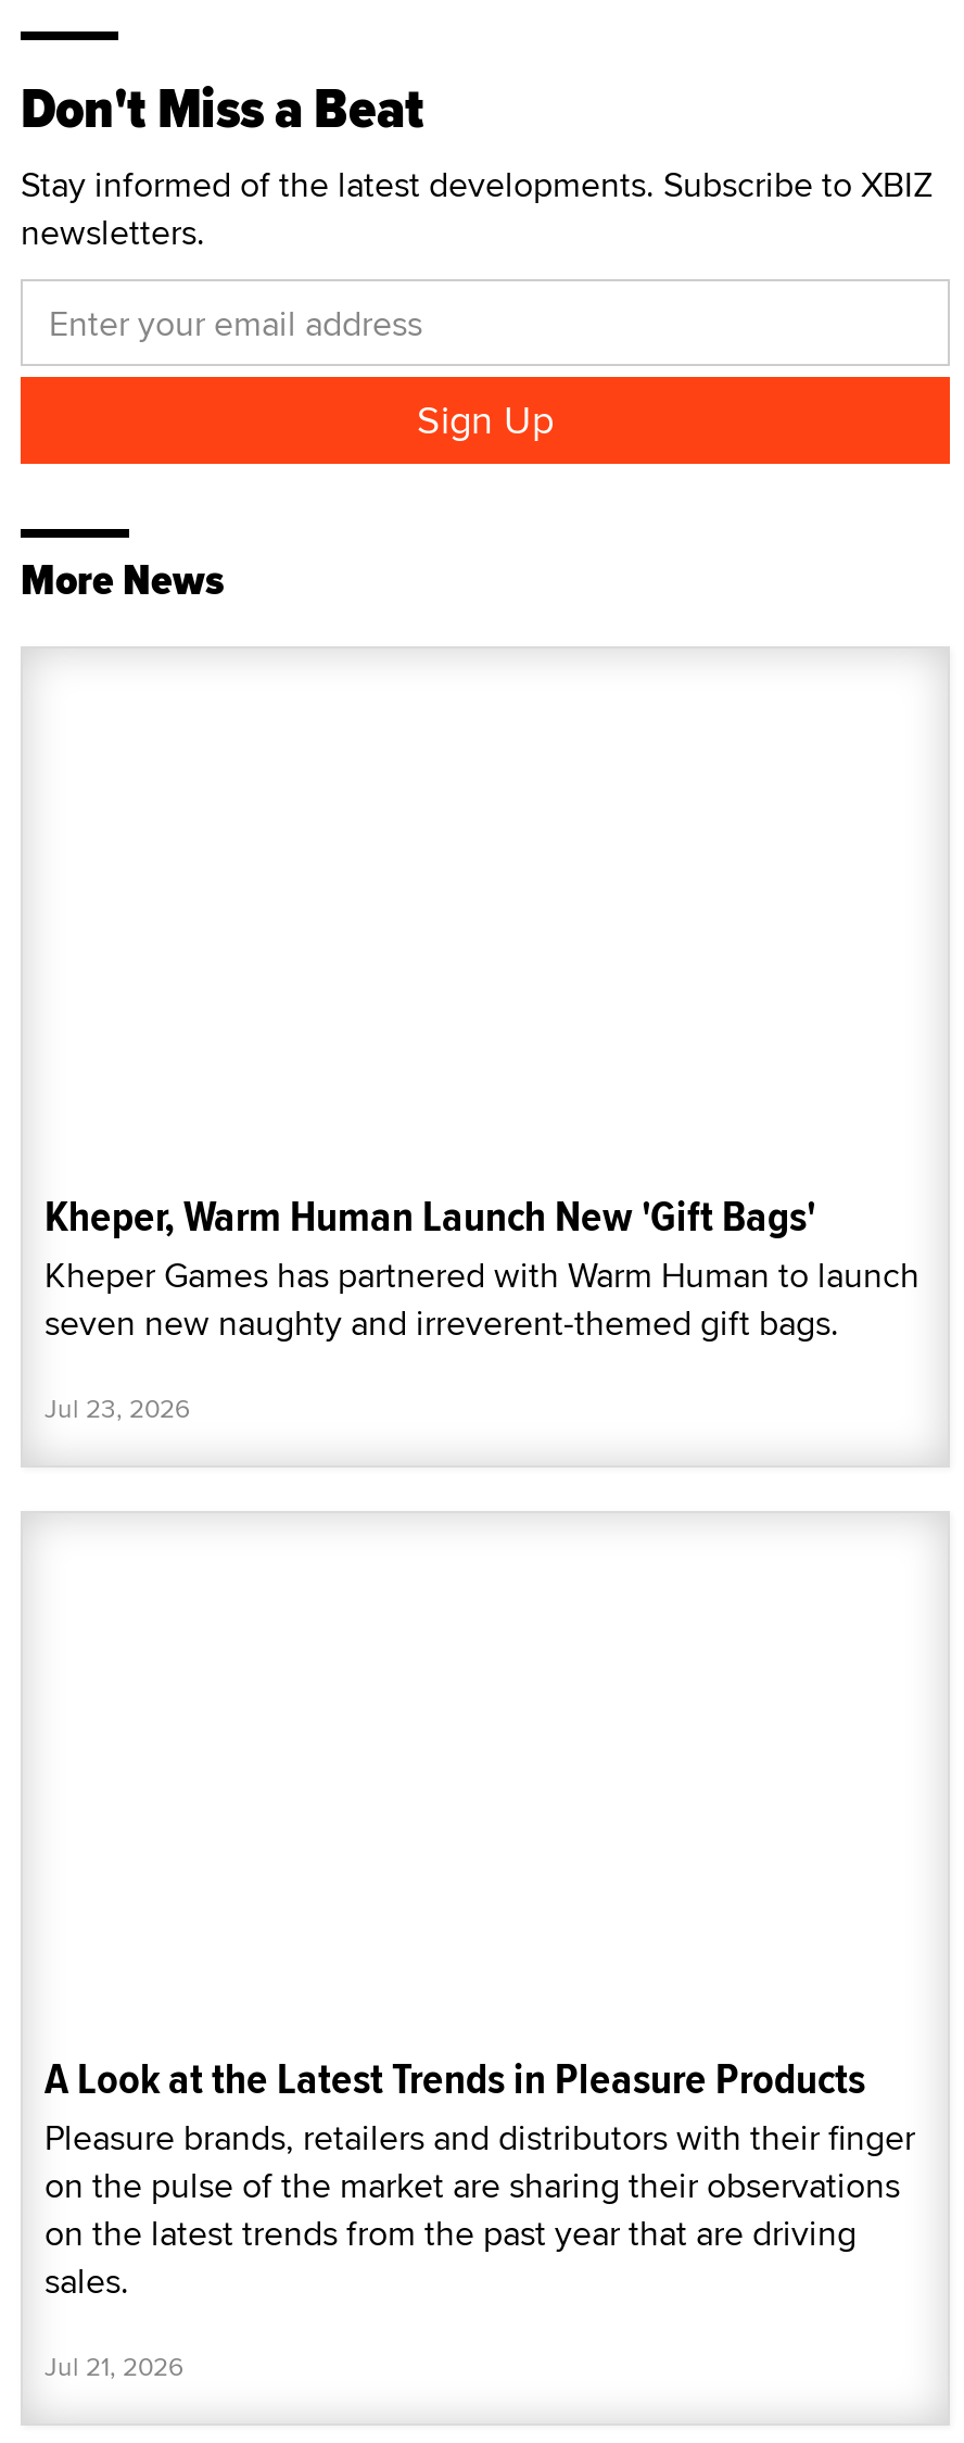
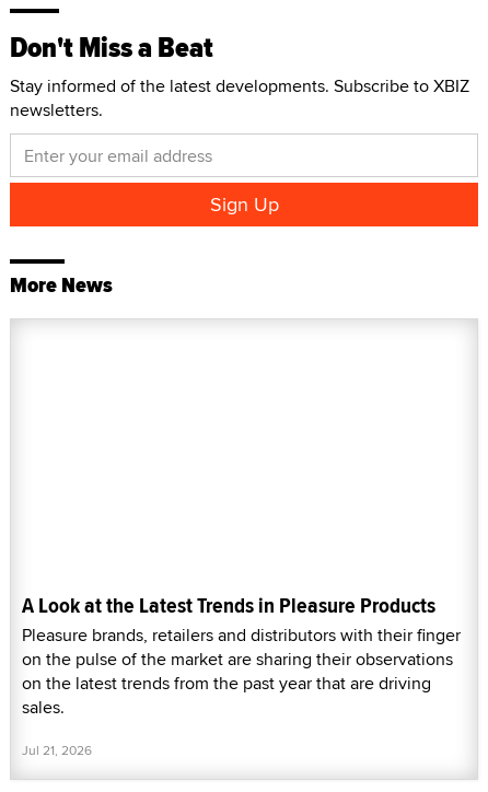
- Kheper, Warm Human Launch New 'Gift Bags'
- Kheper Games has partnered with Warm Human to launch
- seven new naughty and irreverent-themed gift bags.
- Jul 23, 2026
